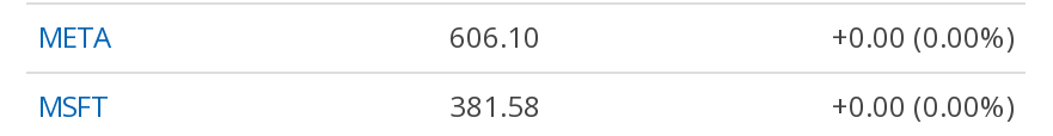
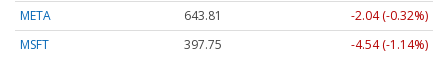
- 606.10
+ 643.81

- +0.00 (0.00%)
+ -2.04 (-0.32%)

- 381.58
+ 397.75

- +0.00 (0.00%)
+ -4.54 (-1.14%)
